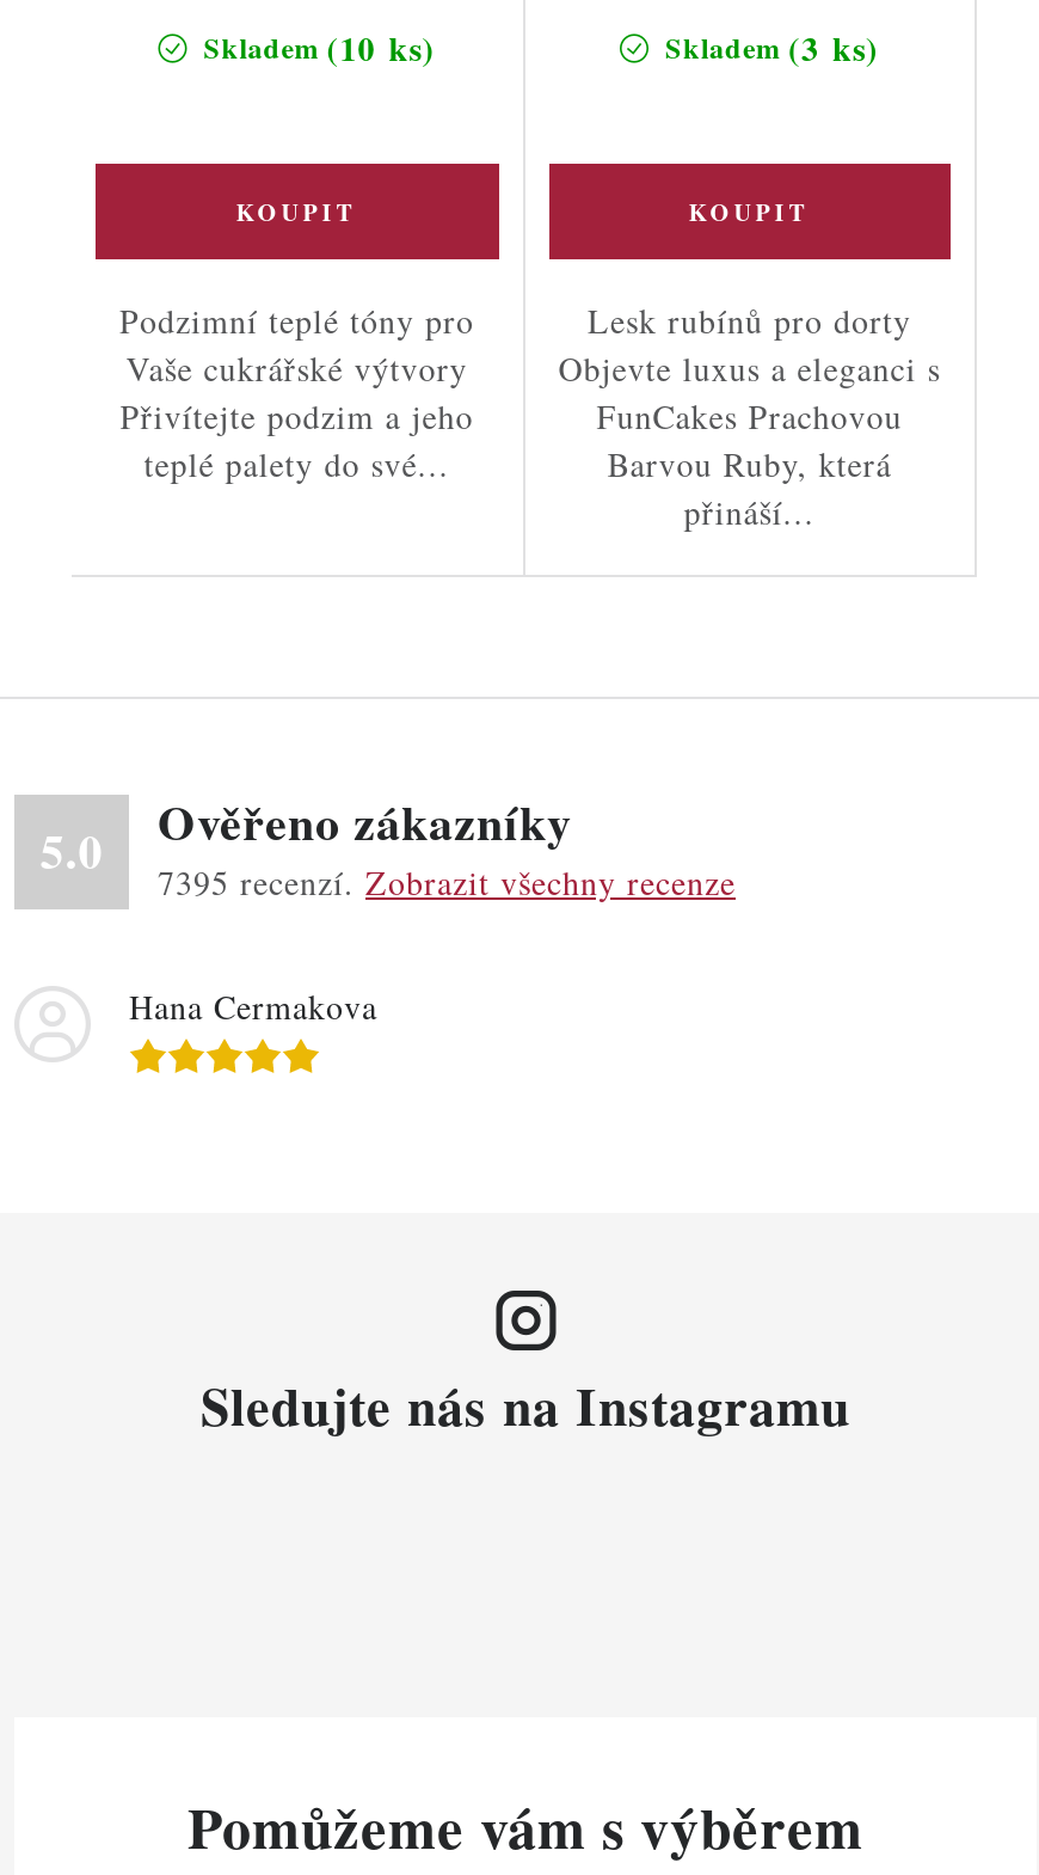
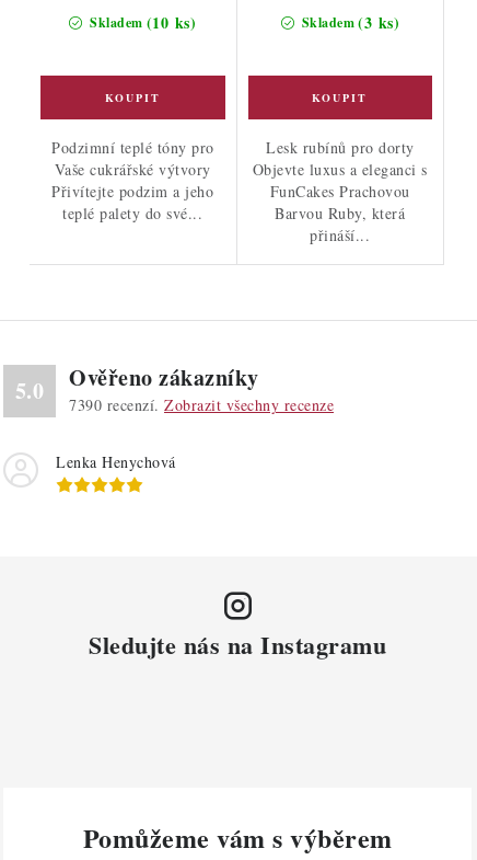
- 7395 recenzí. Zobrazit všechny recenze
+ 7390 recenzí. Zobrazit všechny recenze

- Hana Cermakova
+ Lenka Henychová
